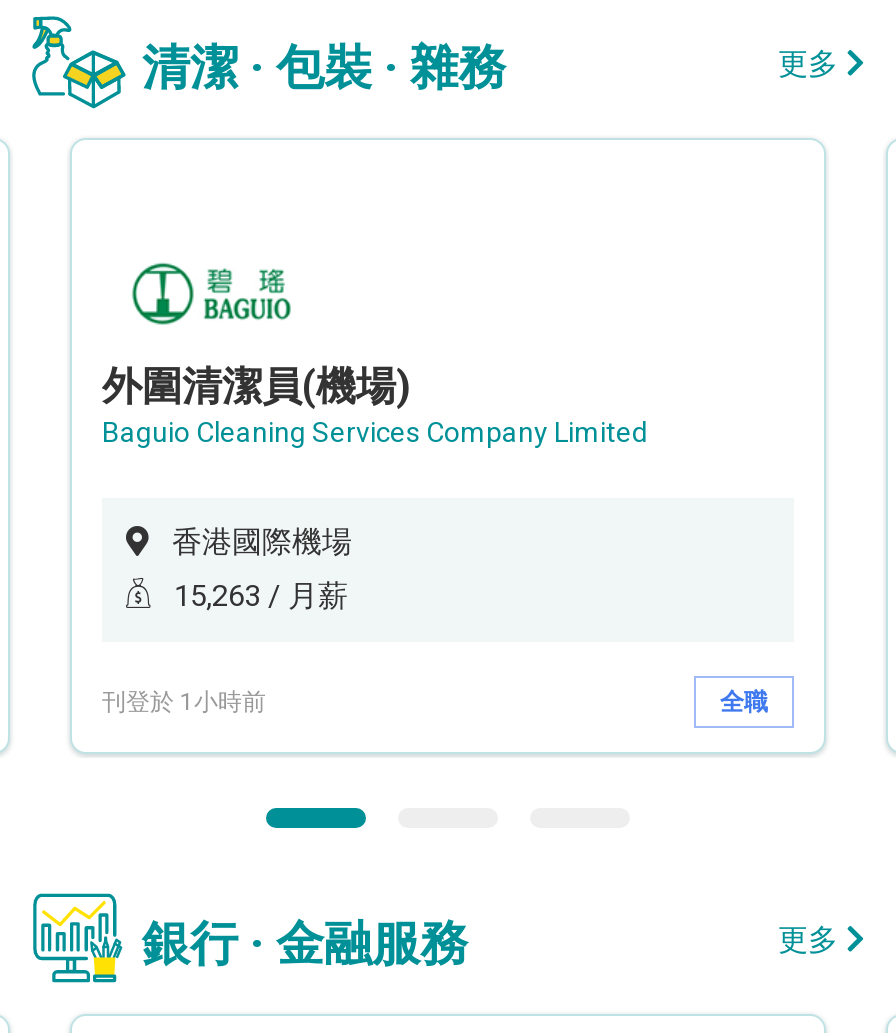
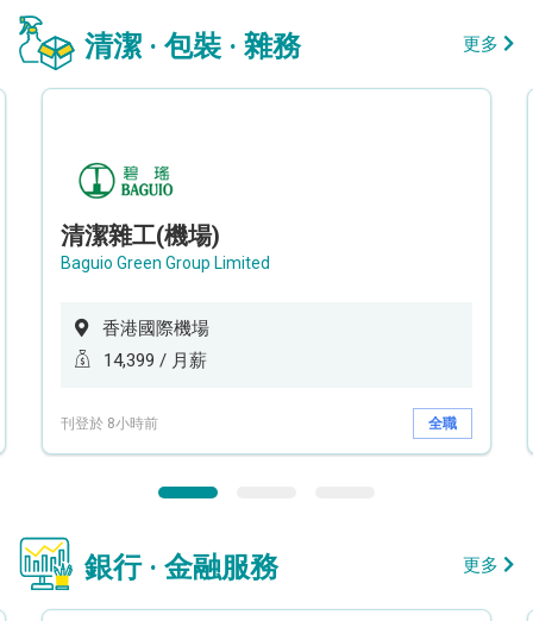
- 外圍清潔員(機場)
- Baguio Cleaning Services Company Limited
+ 清潔雜工(機場)
+ Baguio Green Group Limited

- 15,263 / 月薪
+ 14,399 / 月薪

- 刊登於 1小時前
+ 刊登於 8小時前
